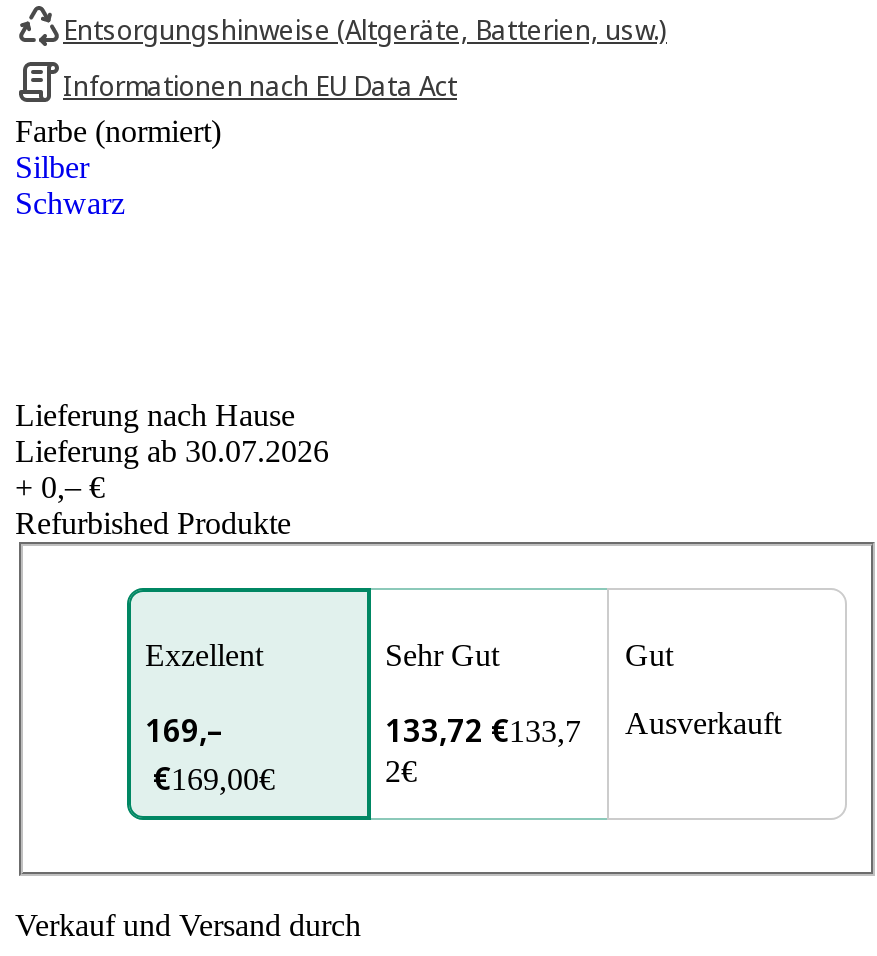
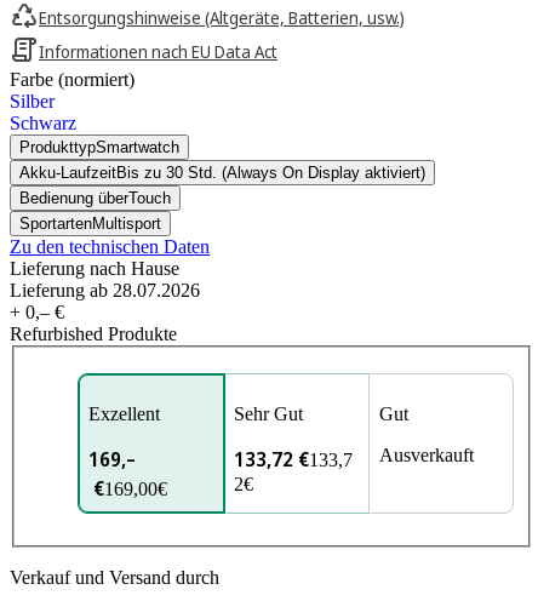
+ ProdukttypSmartwatch
+ Akku-LaufzeitBis zu 30 Std. (Always On Display aktiviert)
+ Bedienung überTouch
+ SportartenMultisport
+ Zu den technischen Daten

- Lieferung ab 30.07.2026
+ Lieferung ab 28.07.2026
